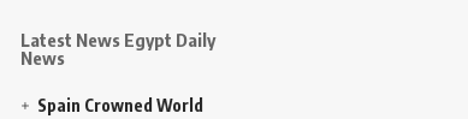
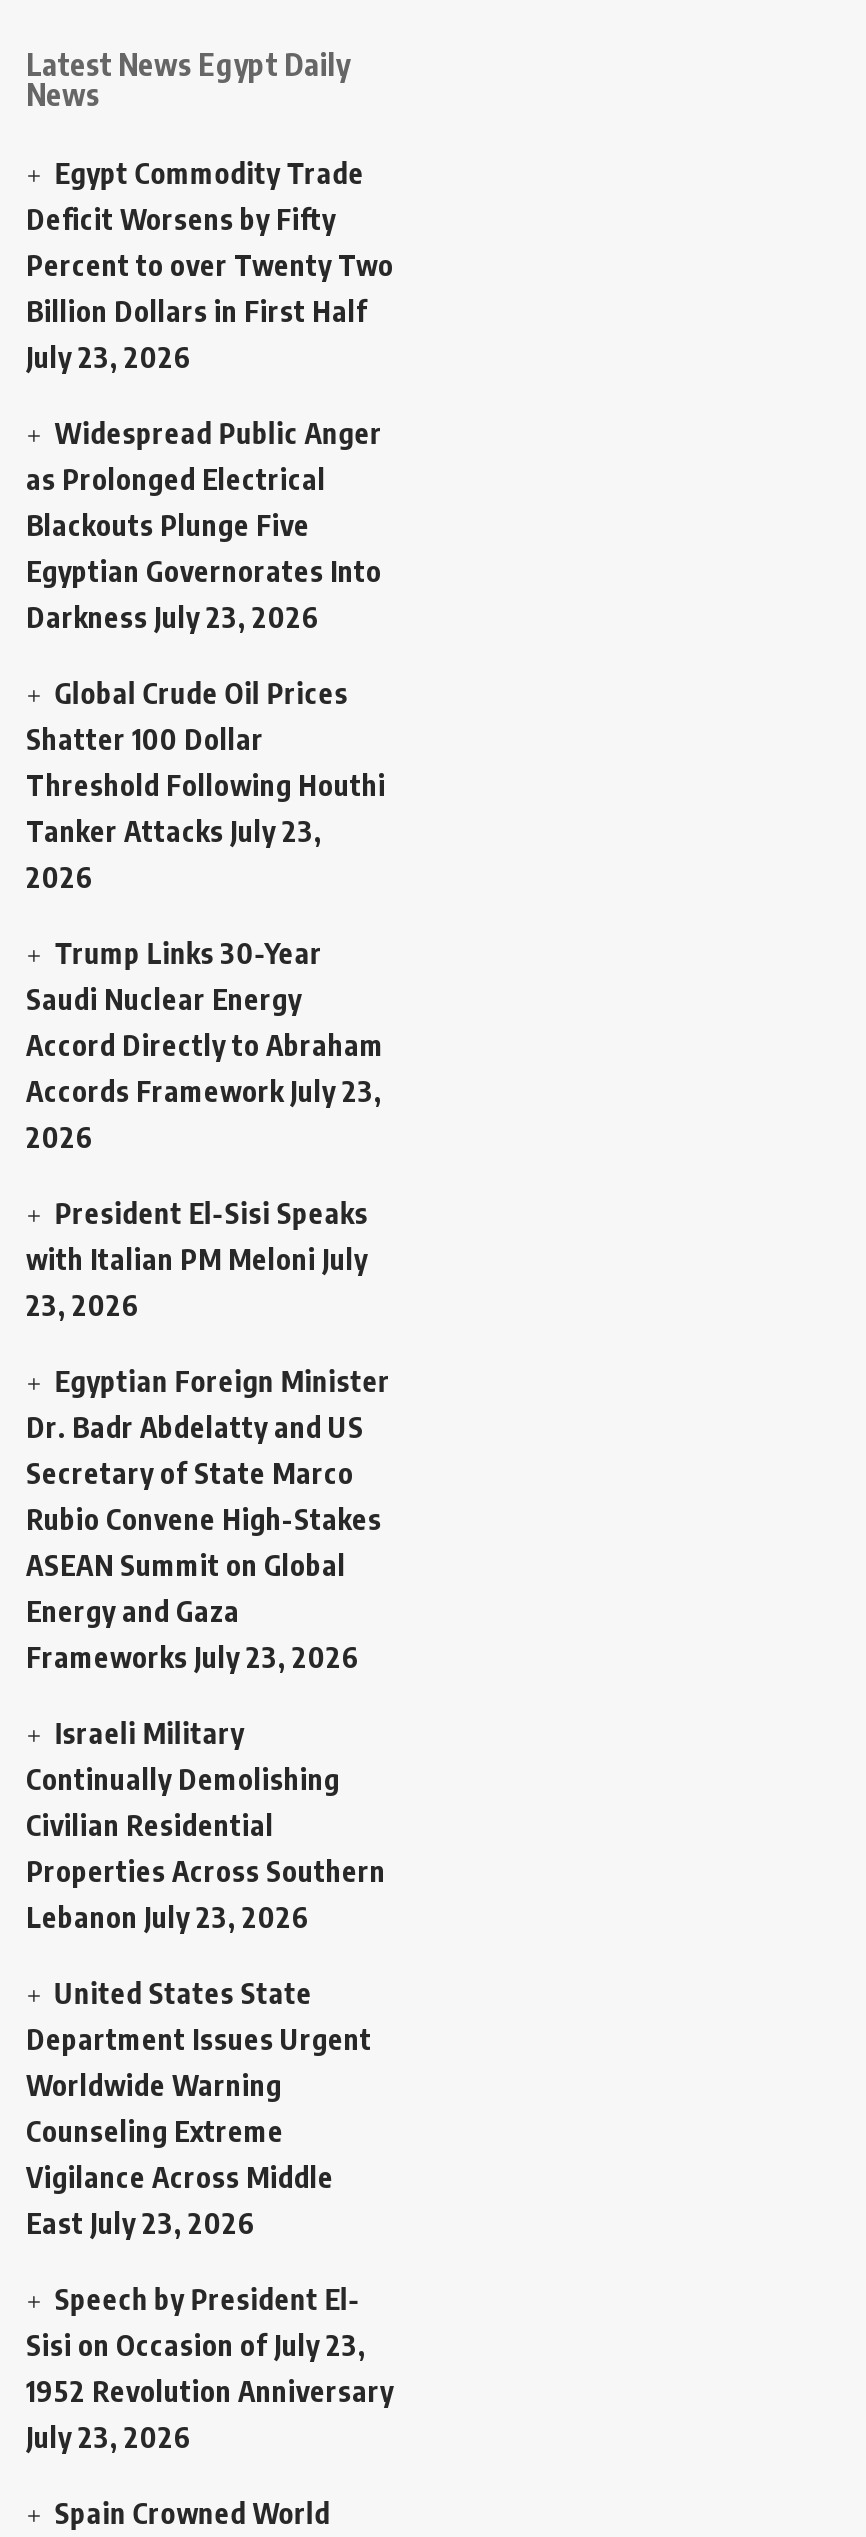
+ Egypt Commodity Trade
+ Deficit Worsens by Fifty
+ Percent to over Twenty Two
+ Billion Dollars in First Half
+ July 23, 2026
+ Widespread Public Anger
+ as Prolonged Electrical
+ Blackouts Plunge Five
+ Egyptian Governorates Into
+ Darkness July 23, 2026
+ Global Crude Oil Prices
+ Shatter 100 Dollar
+ Threshold Following Houthi
+ Tanker Attacks July 23,
+ 2026
+ Trump Links 30-Year
+ Saudi Nuclear Energy
+ Accord Directly to Abraham
+ Accords Framework July 23,
+ 2026
+ President El-Sisi Speaks
+ with Italian PM Meloni July
+ 23, 2026
+ Egyptian Foreign Minister
+ Dr. Badr Abdelatty and US
+ Secretary of State Marco
+ Rubio Convene High-Stakes
+ ASEAN Summit on Global
+ Energy and Gaza
+ Frameworks July 23, 2026
+ Israeli Military
+ Continually Demolishing
+ Civilian Residential
+ Properties Across Southern
+ Lebanon July 23, 2026
+ United States State
+ Department Issues Urgent
+ Worldwide Warning
+ Counseling Extreme
+ Vigilance Across Middle
+ East July 23, 2026
+ Speech by President El-
+ Sisi on Occasion of July 23,
+ 1952 Revolution Anniversary
+ July 23, 2026
